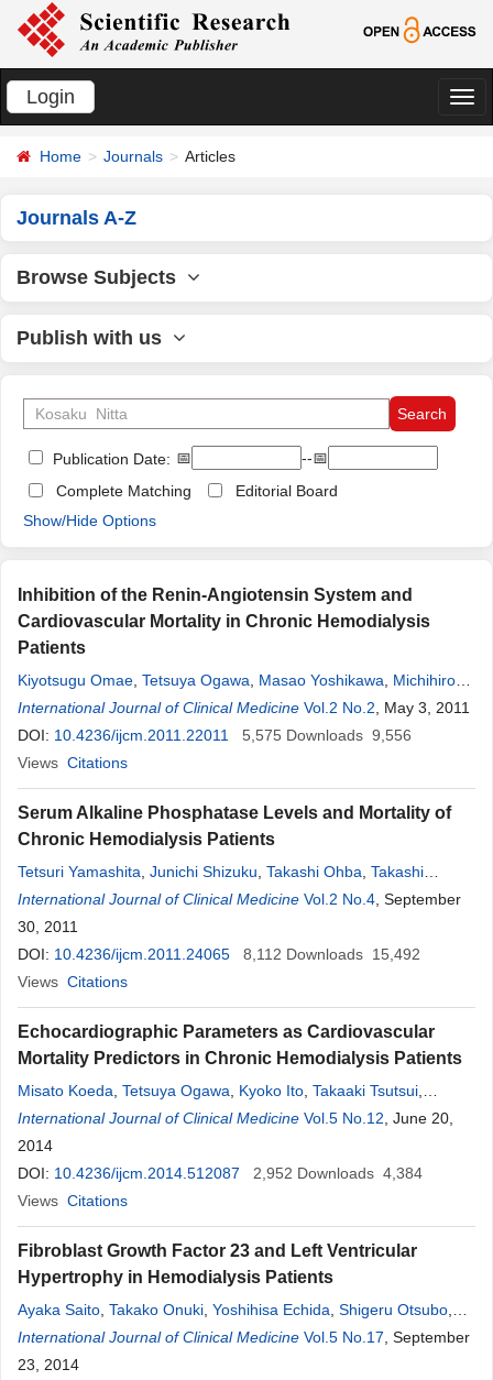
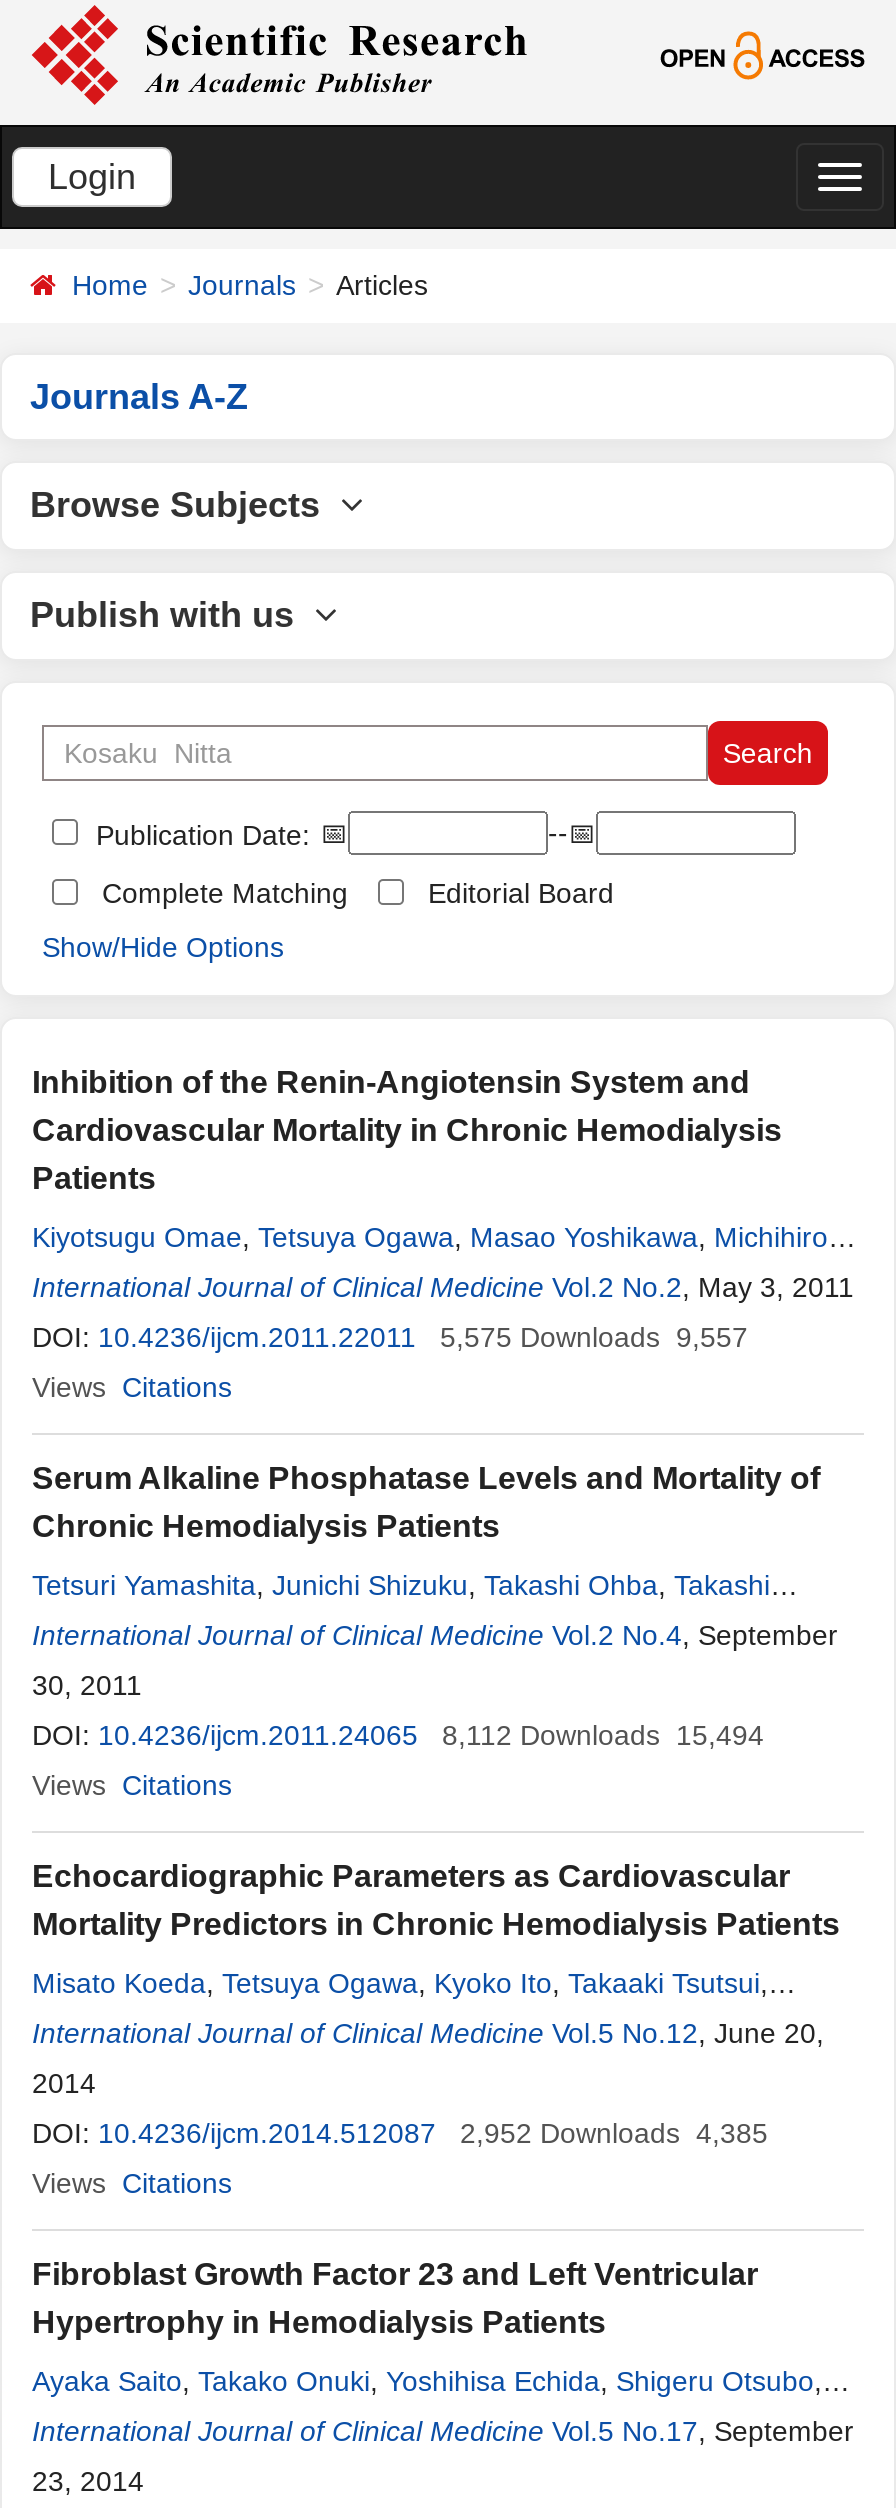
- DOI: 10.4236/ijcm.2011.22011 5,575 Downloads 9,556
+ DOI: 10.4236/ijcm.2011.22011 5,575 Downloads 9,557

- DOI: 10.4236/ijcm.2011.24065 8,112 Downloads 15,492
+ DOI: 10.4236/ijcm.2011.24065 8,112 Downloads 15,494

- DOI: 10.4236/ijcm.2014.512087 2,952 Downloads 4,384
+ DOI: 10.4236/ijcm.2014.512087 2,952 Downloads 4,385
